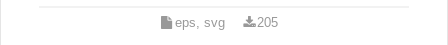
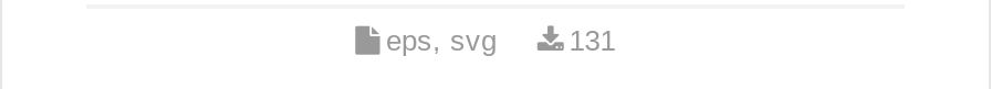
- 205
+ 131
